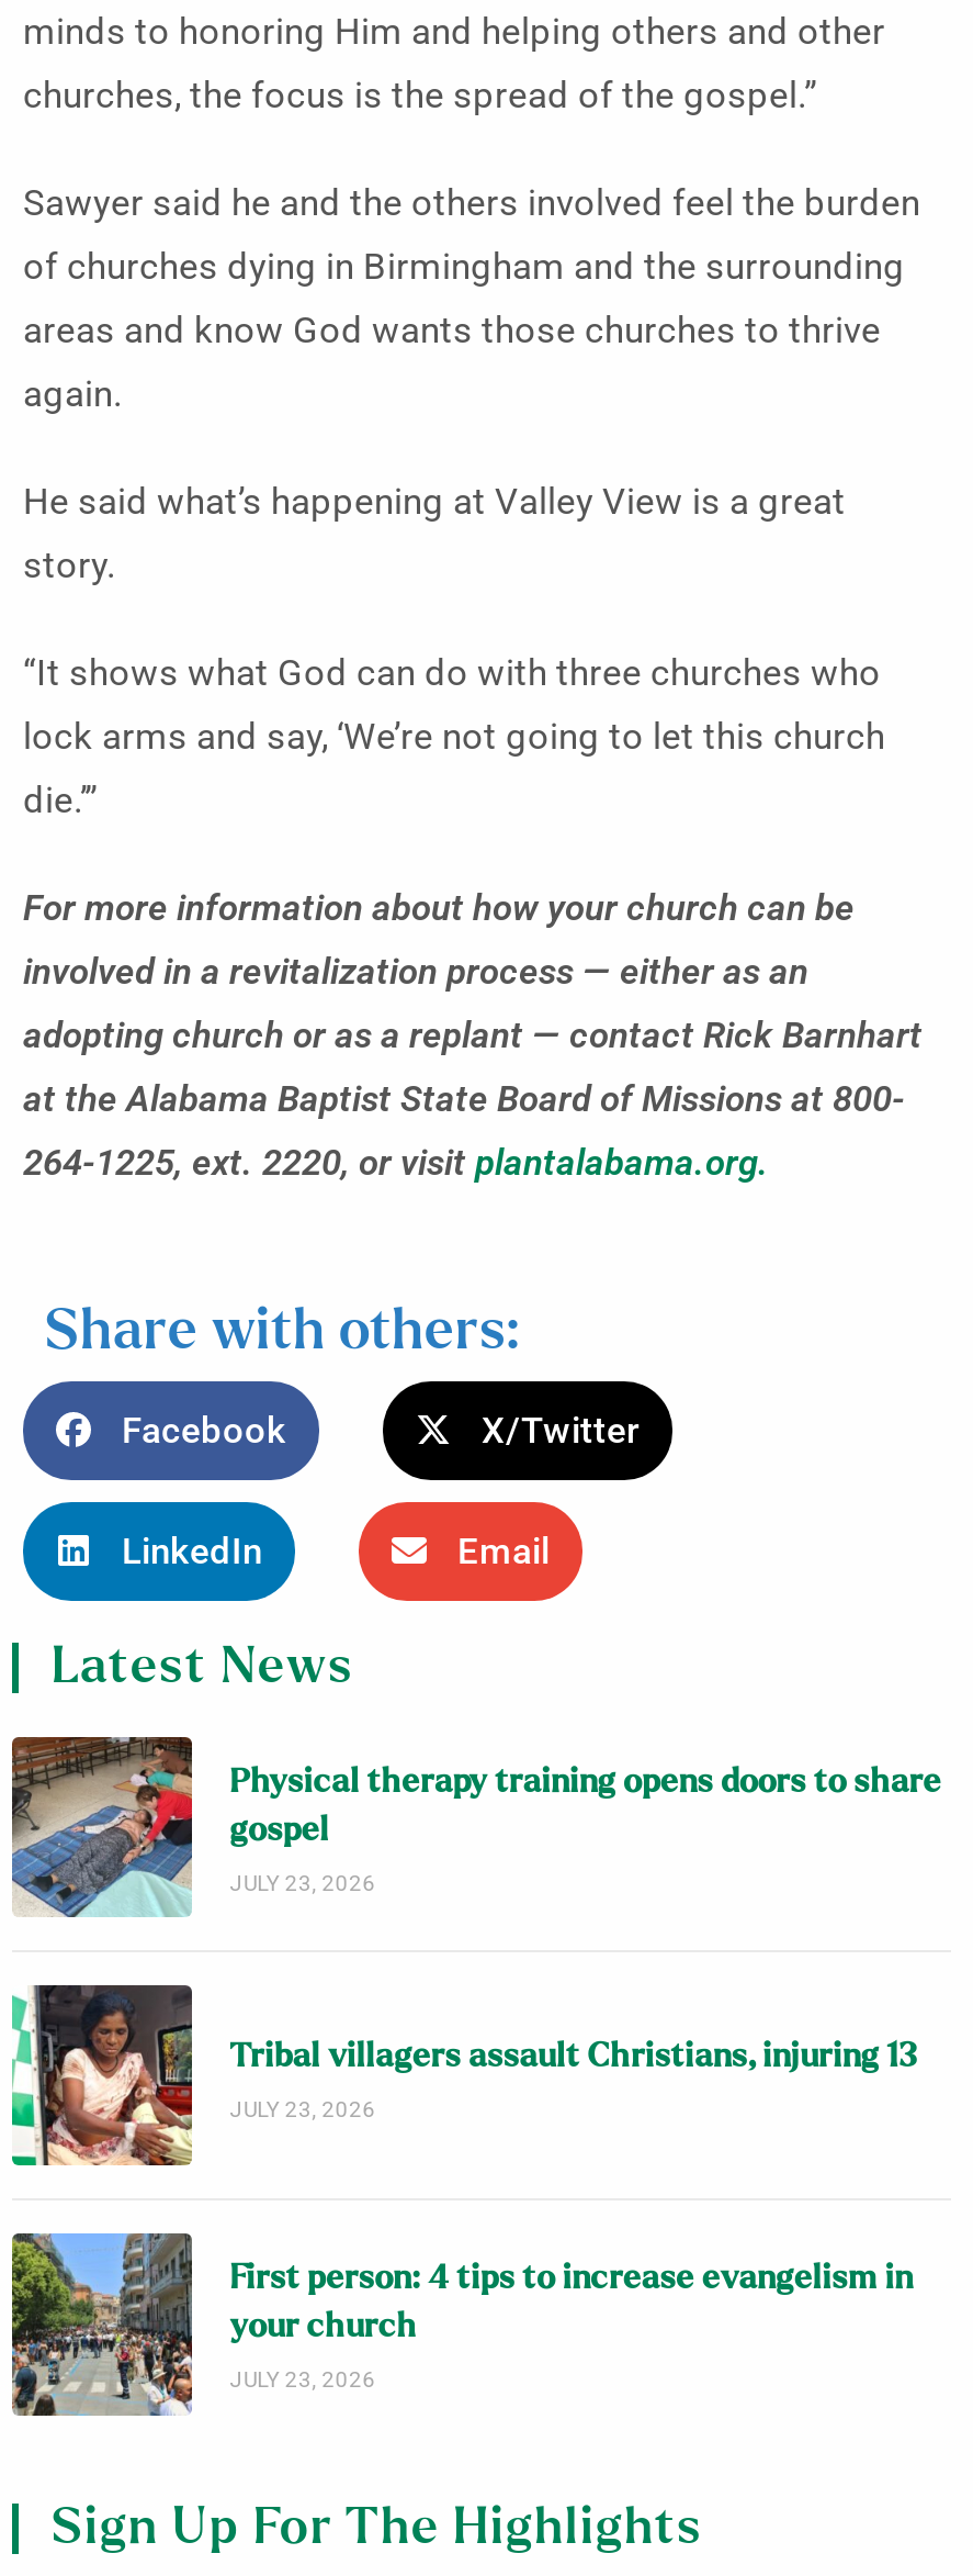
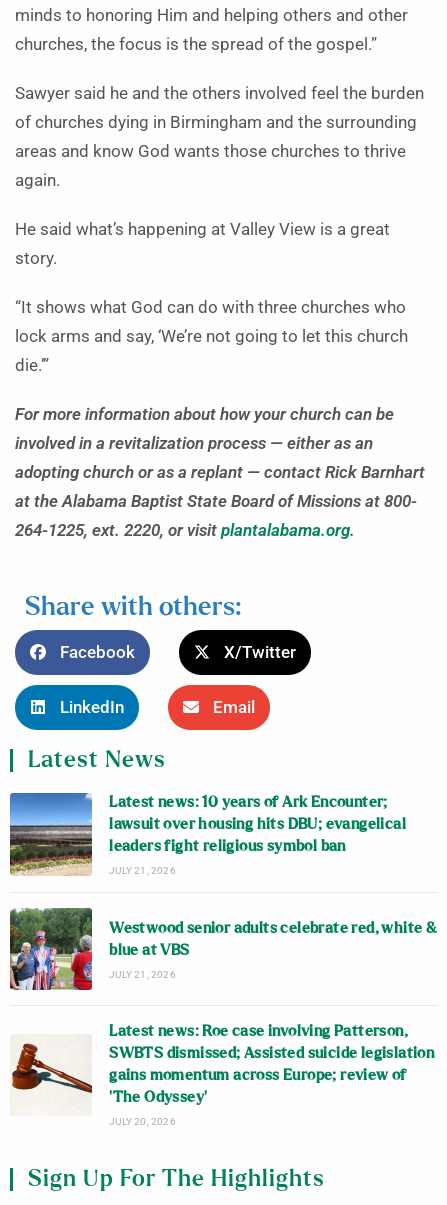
- [image]
- Physical therapy training opens doors to share
- gospel
- JULY 23, 2026
+ [image]
+ Latest news: 10 years of Ark Encounter;
+ lawsuit over housing hits DBU; evangelical
+ leaders fight religious symbol ban
+ JULY 21, 2026

- [image]
- Tribal villagers assault Christians, injuring 13
- JULY 23, 2026
+ [image]
+ Westwood senior adults celebrate red, white &
+ blue at VBS
+ JULY 21, 2026

- [image]
- First person: 4 tips to increase evangelism in
- your church
- JULY 23, 2026
+ [image]
+ Latest news: Roe case involving Patterson,
+ SWBTS dismissed; Assisted suicide legislation
+ gains momentum across Europe; review of
+ ‘The Odyssey’
+ JULY 20, 2026
